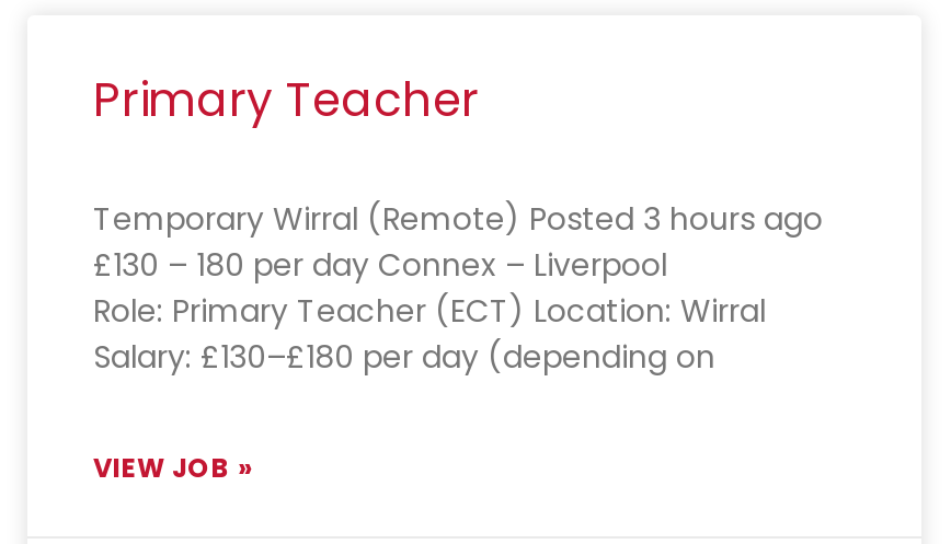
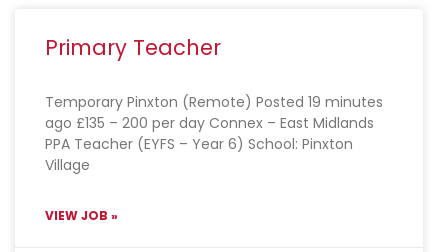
- Temporary Wirral (Remote) Posted 3 hours ago
- £130 – 180 per day Connex – Liverpool
- Role: Primary Teacher (ECT) Location: Wirral
- Salary: £130–£180 per day (depending on
+ Temporary Pinxton (Remote) Posted 19 minutes
+ ago £135 – 200 per day Connex – East Midlands
+ PPA Teacher (EYFS – Year 6) School: Pinxton
+ Village
